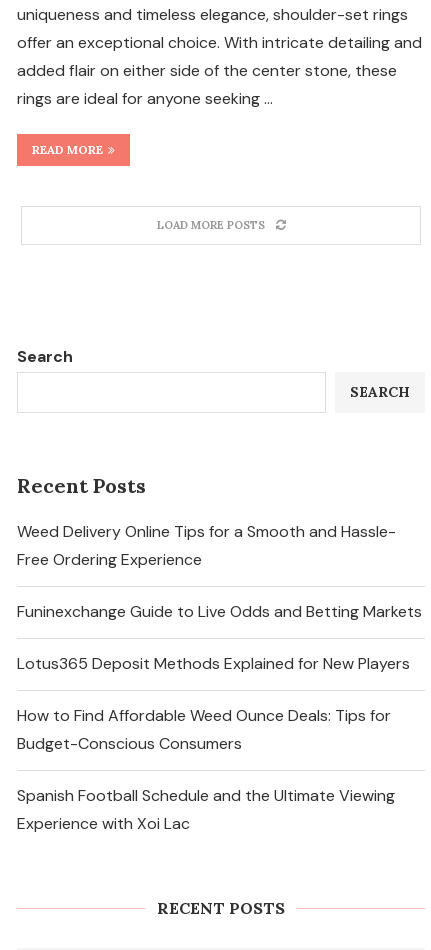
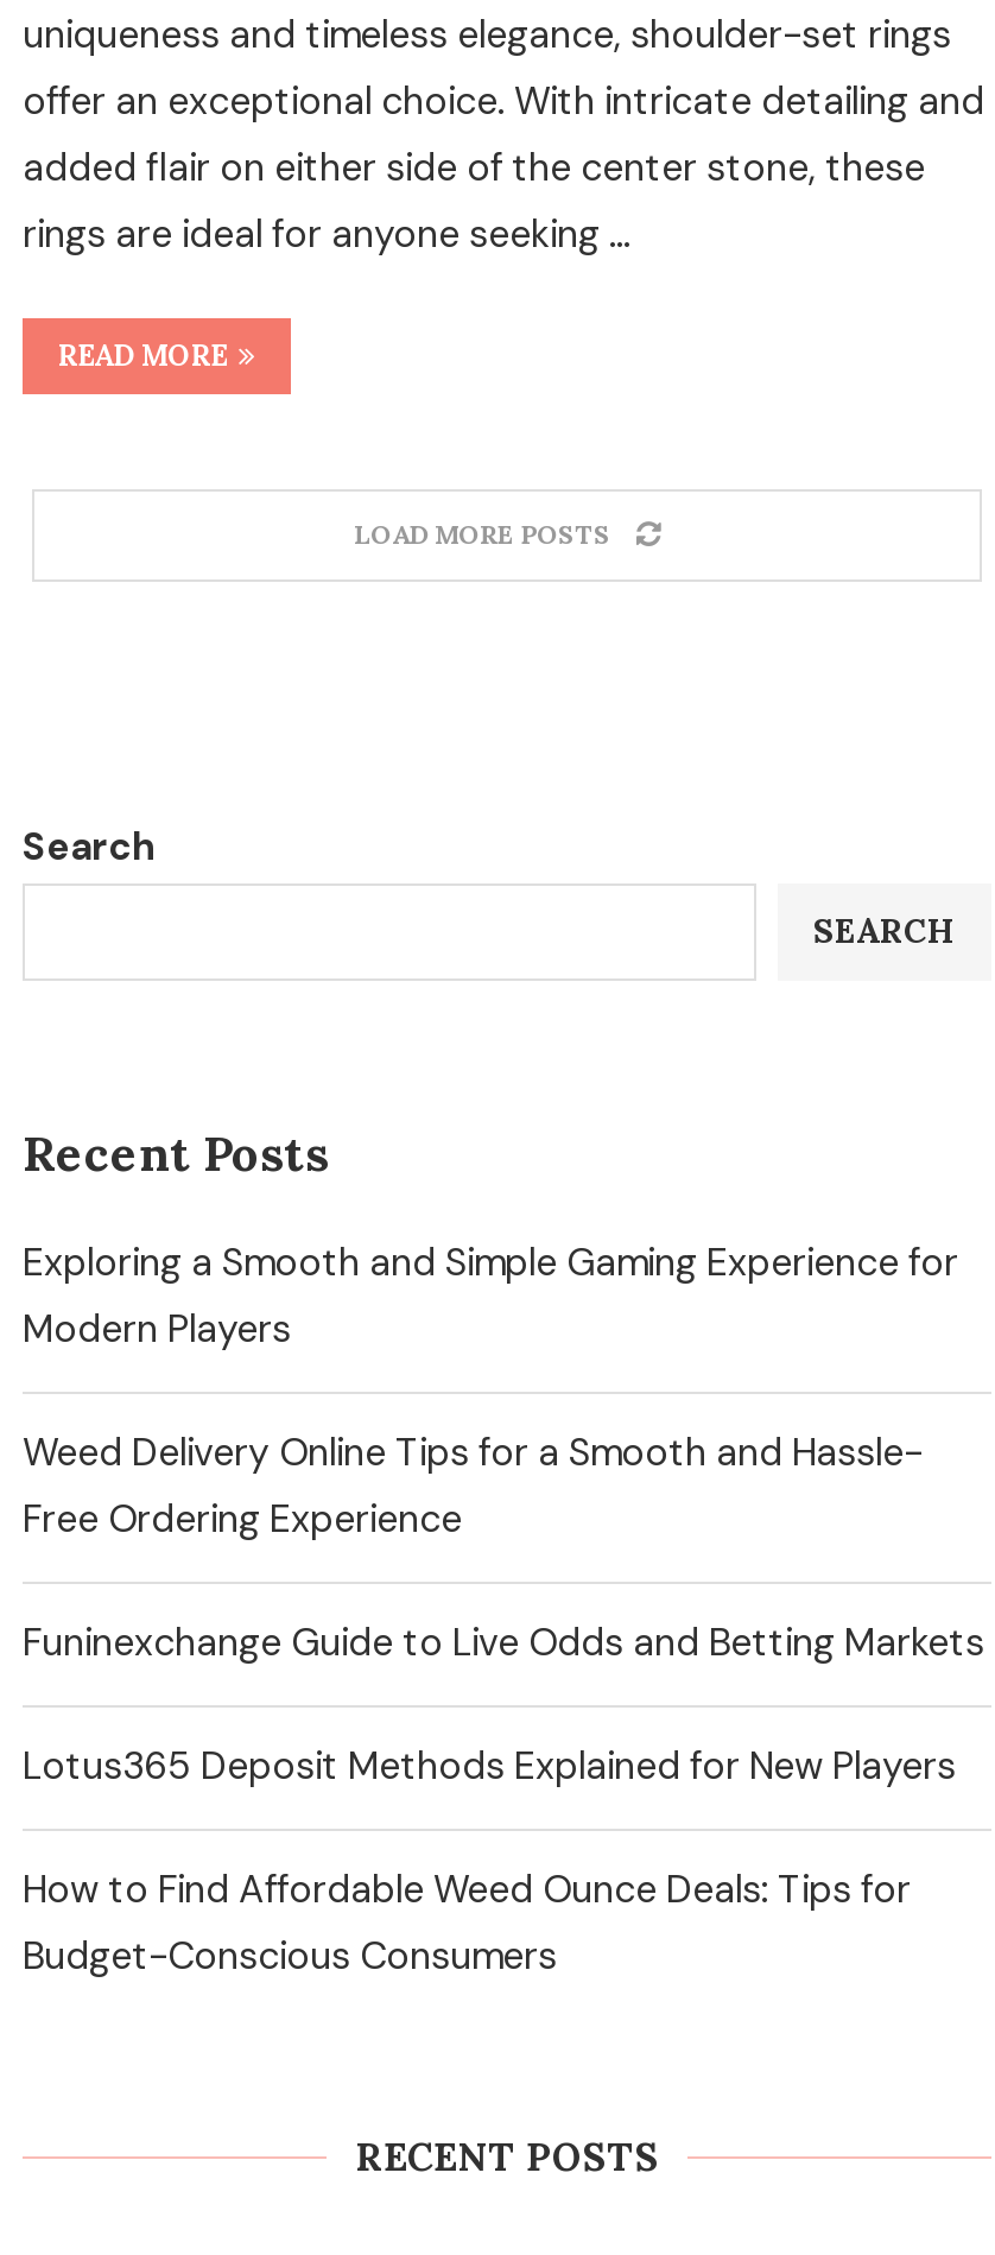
+ Exploring a Smooth and Simple Gaming Experience for
+ Modern Players

moved down: Weed Delivery Online Tips for a Smooth and Hassle- | Free Ordering Experience | Funinexchange Guide to Live Odds and Betting Markets | Lotus365 Deposit Methods Explained for New Players | How to Find Affordable Weed Ounce Deals: Tips for | Budget-Conscious Consumers

- Spanish Football Schedule and the Ultimate Viewing
- Experience with Xoi Lac
